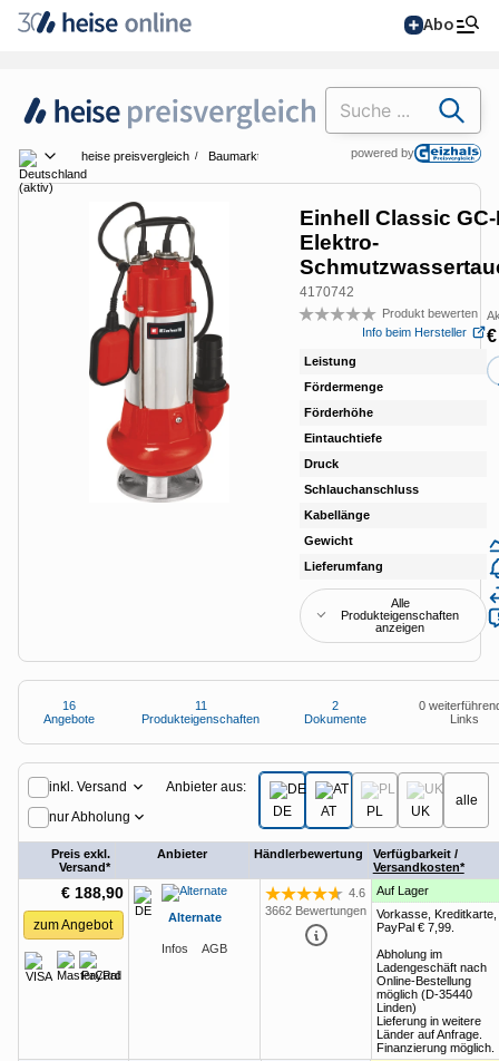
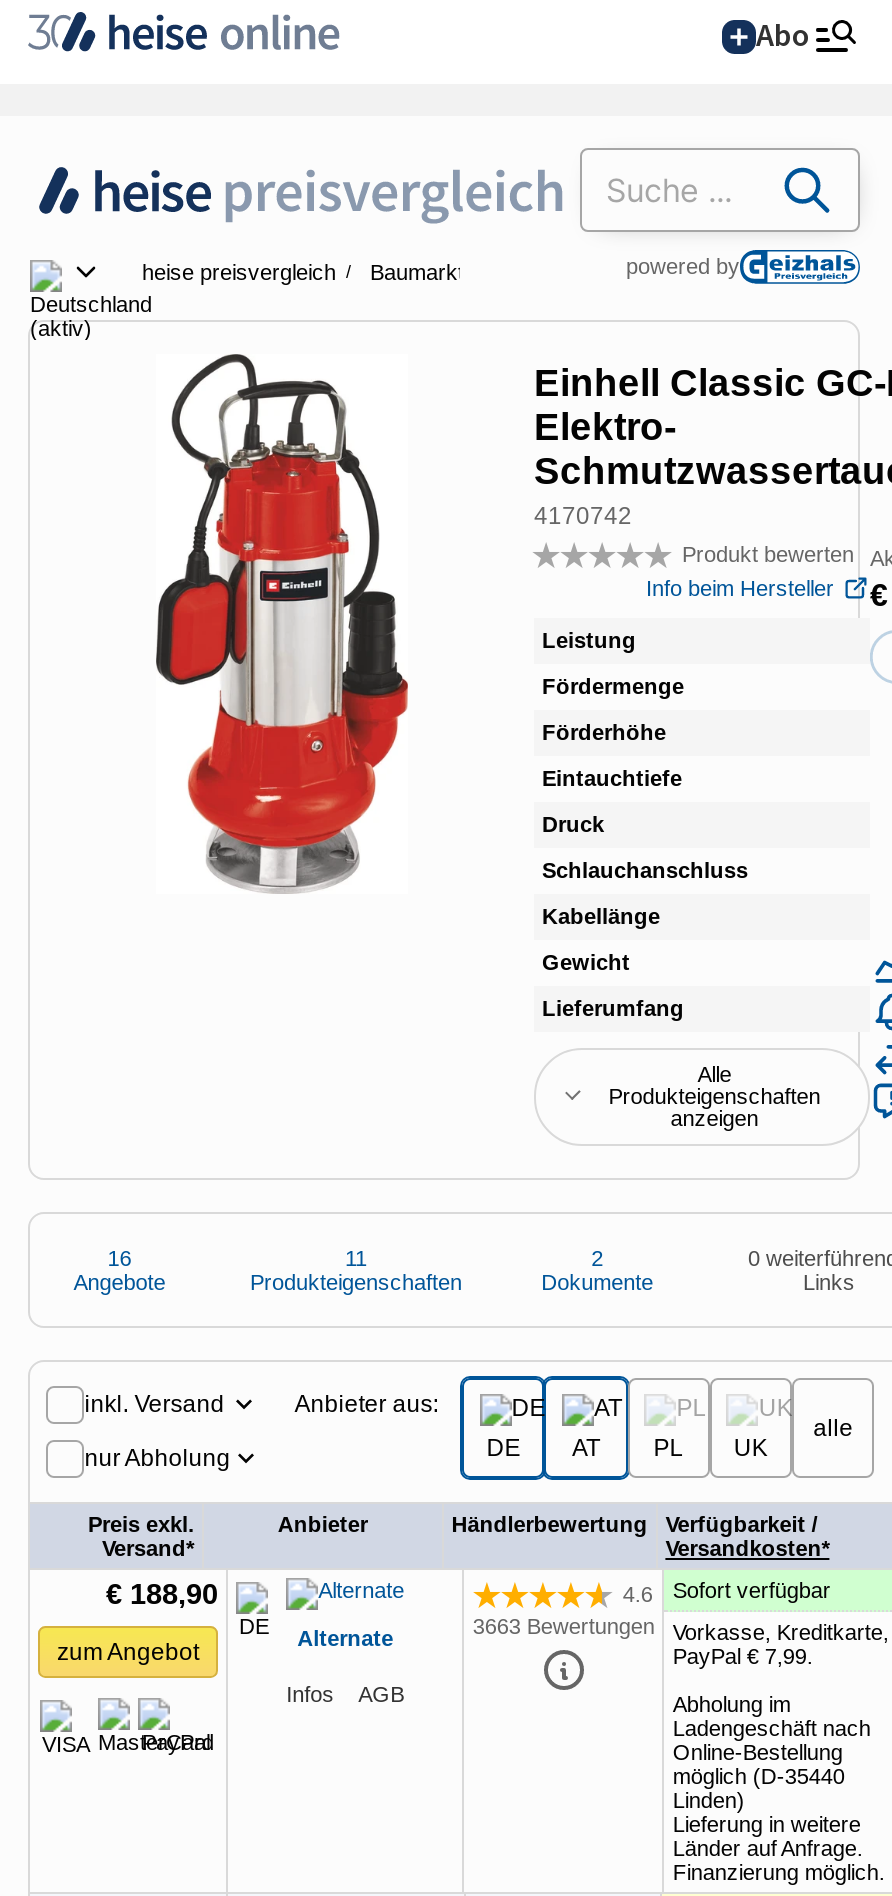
- Auf Lager
+ Sofort verfügbar

- 3662 Bewertungen Vorkasse, Kreditkarte,
+ 3663 Bewertungen Vorkasse, Kreditkarte,
